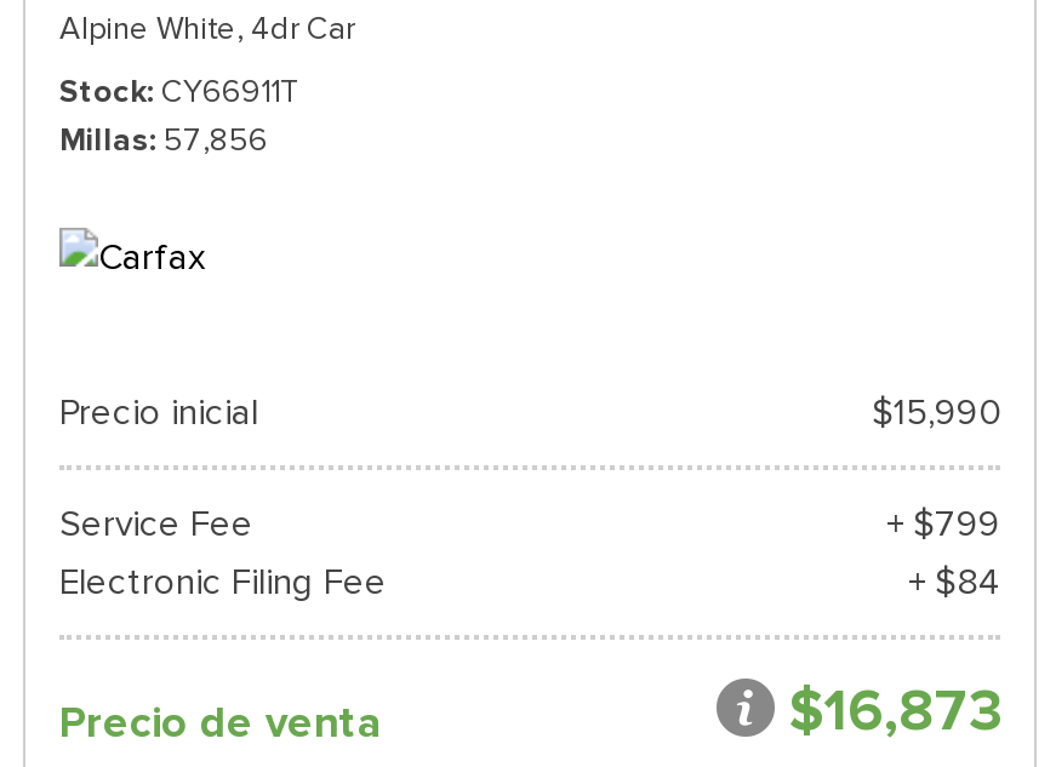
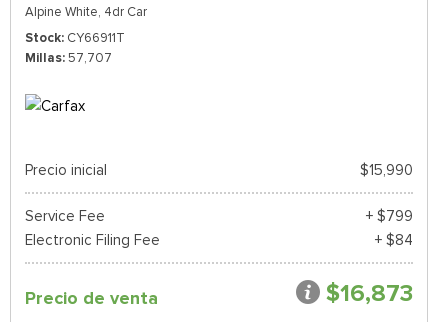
- Millas 57,856
+ Millas 57,707
